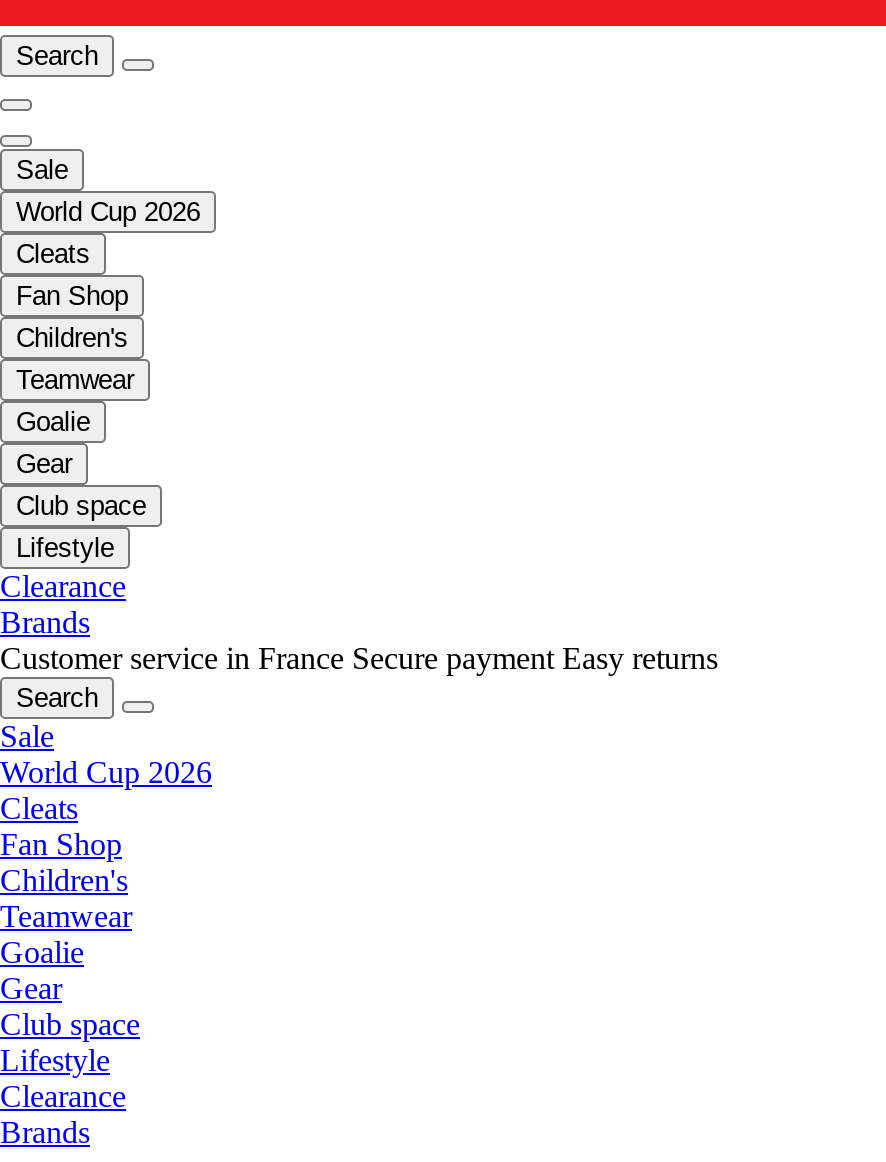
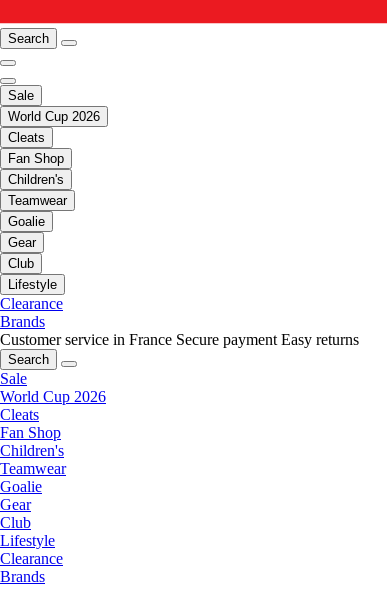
- Club space
+ Club

- Club space
+ Club
